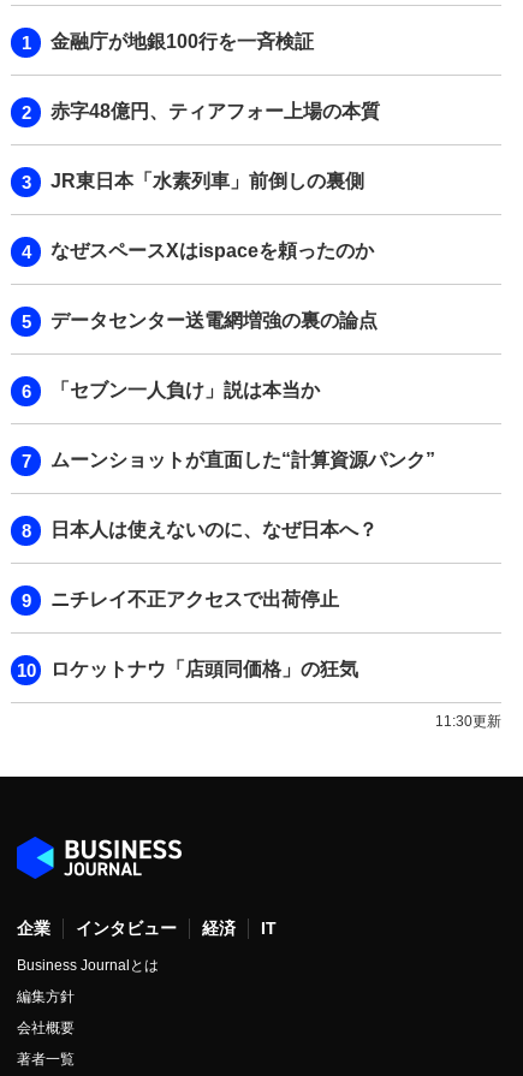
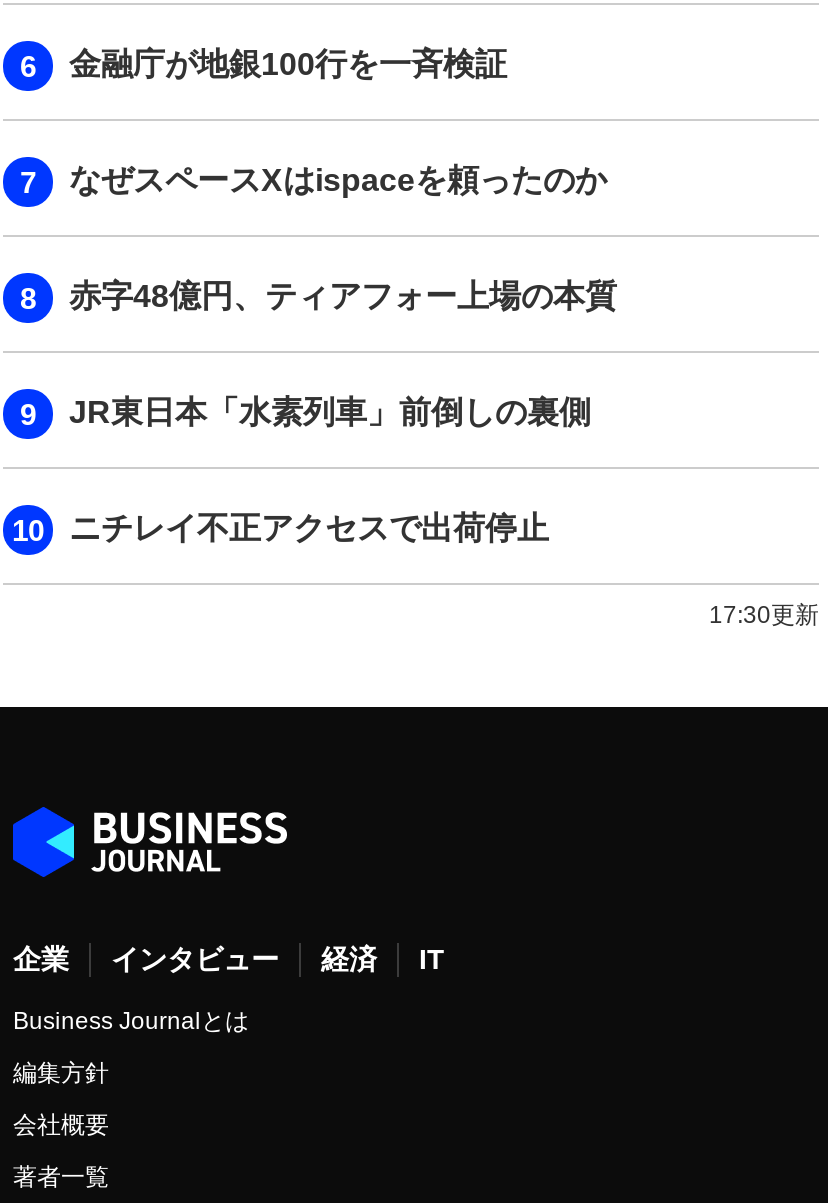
moved down: 赤字48億円、ティアフォー上場の本質 | JR東日本「水素列車」前倒しの裏側

moved up: なぜスペースXはispaceを頼ったのか

- データセンター送電網増強の裏の論点
- 「セブン一人負け」説は本当か
- ムーンショットが直面した“計算資源パンク”
- 日本人は使えないのに、なぜ日本へ？

- ロケットナウ「店頭同価格」の狂気
- 11:30更新
+ 17:30更新
